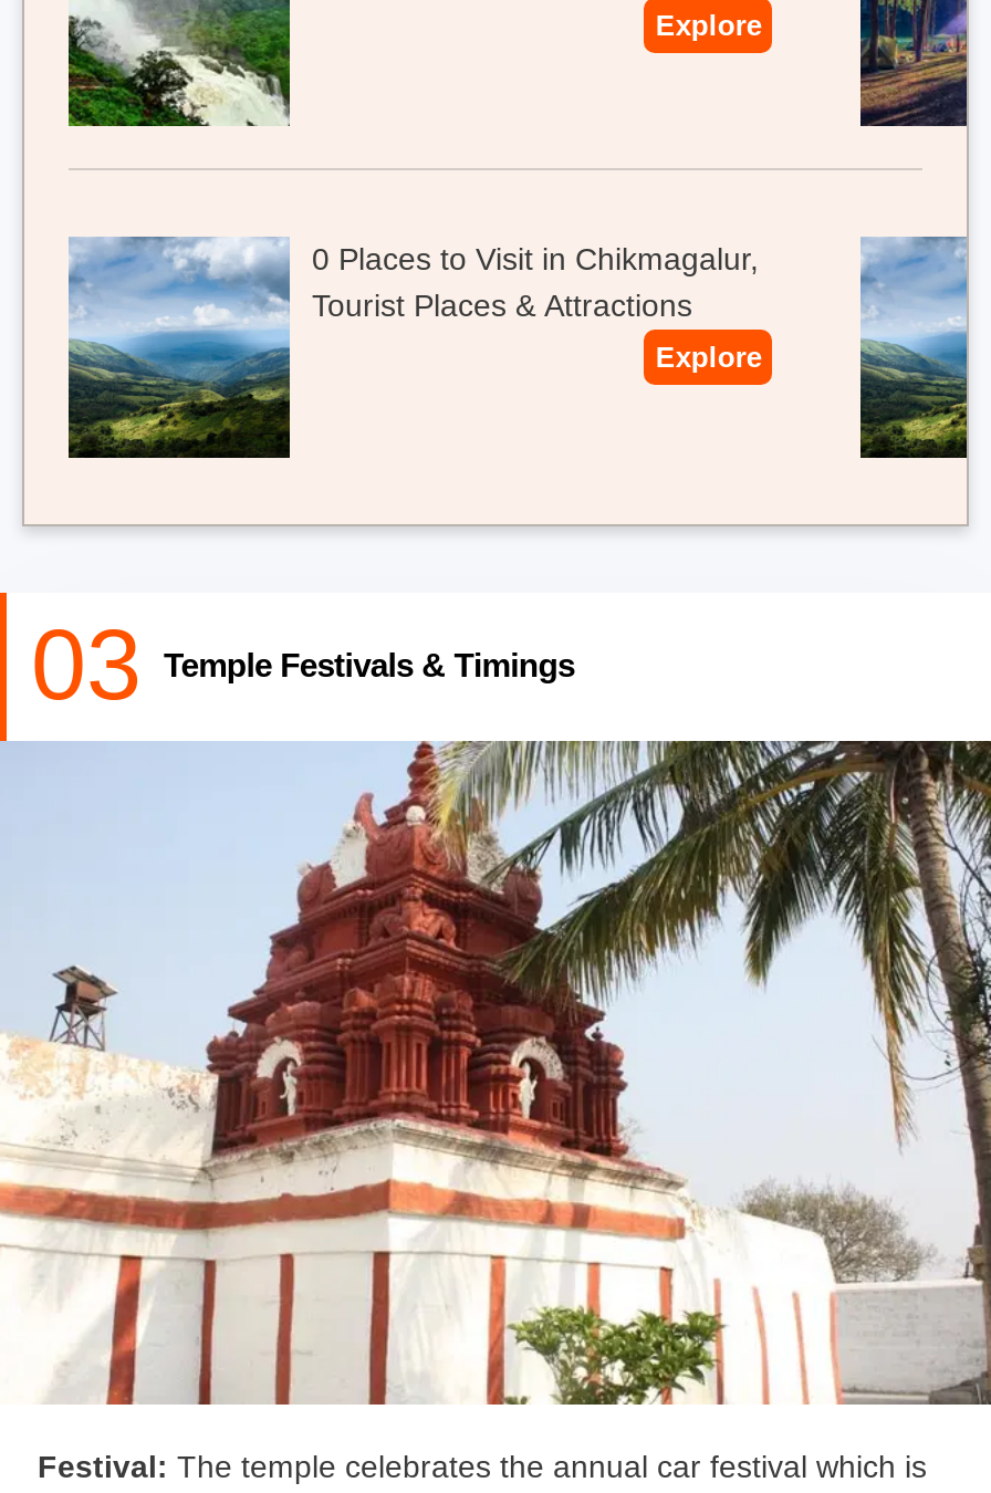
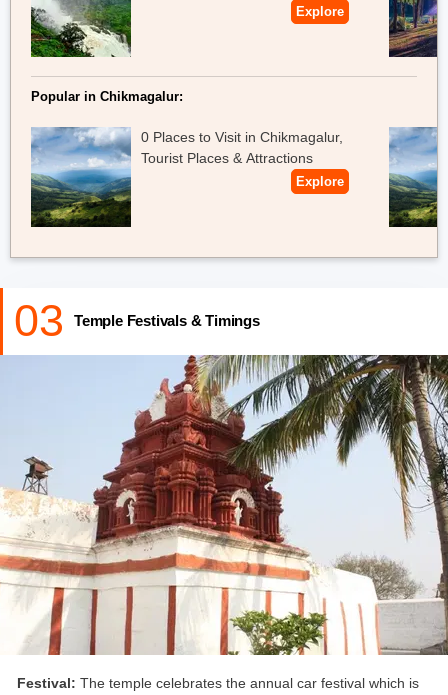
+ Popular in Chikmagalur:
